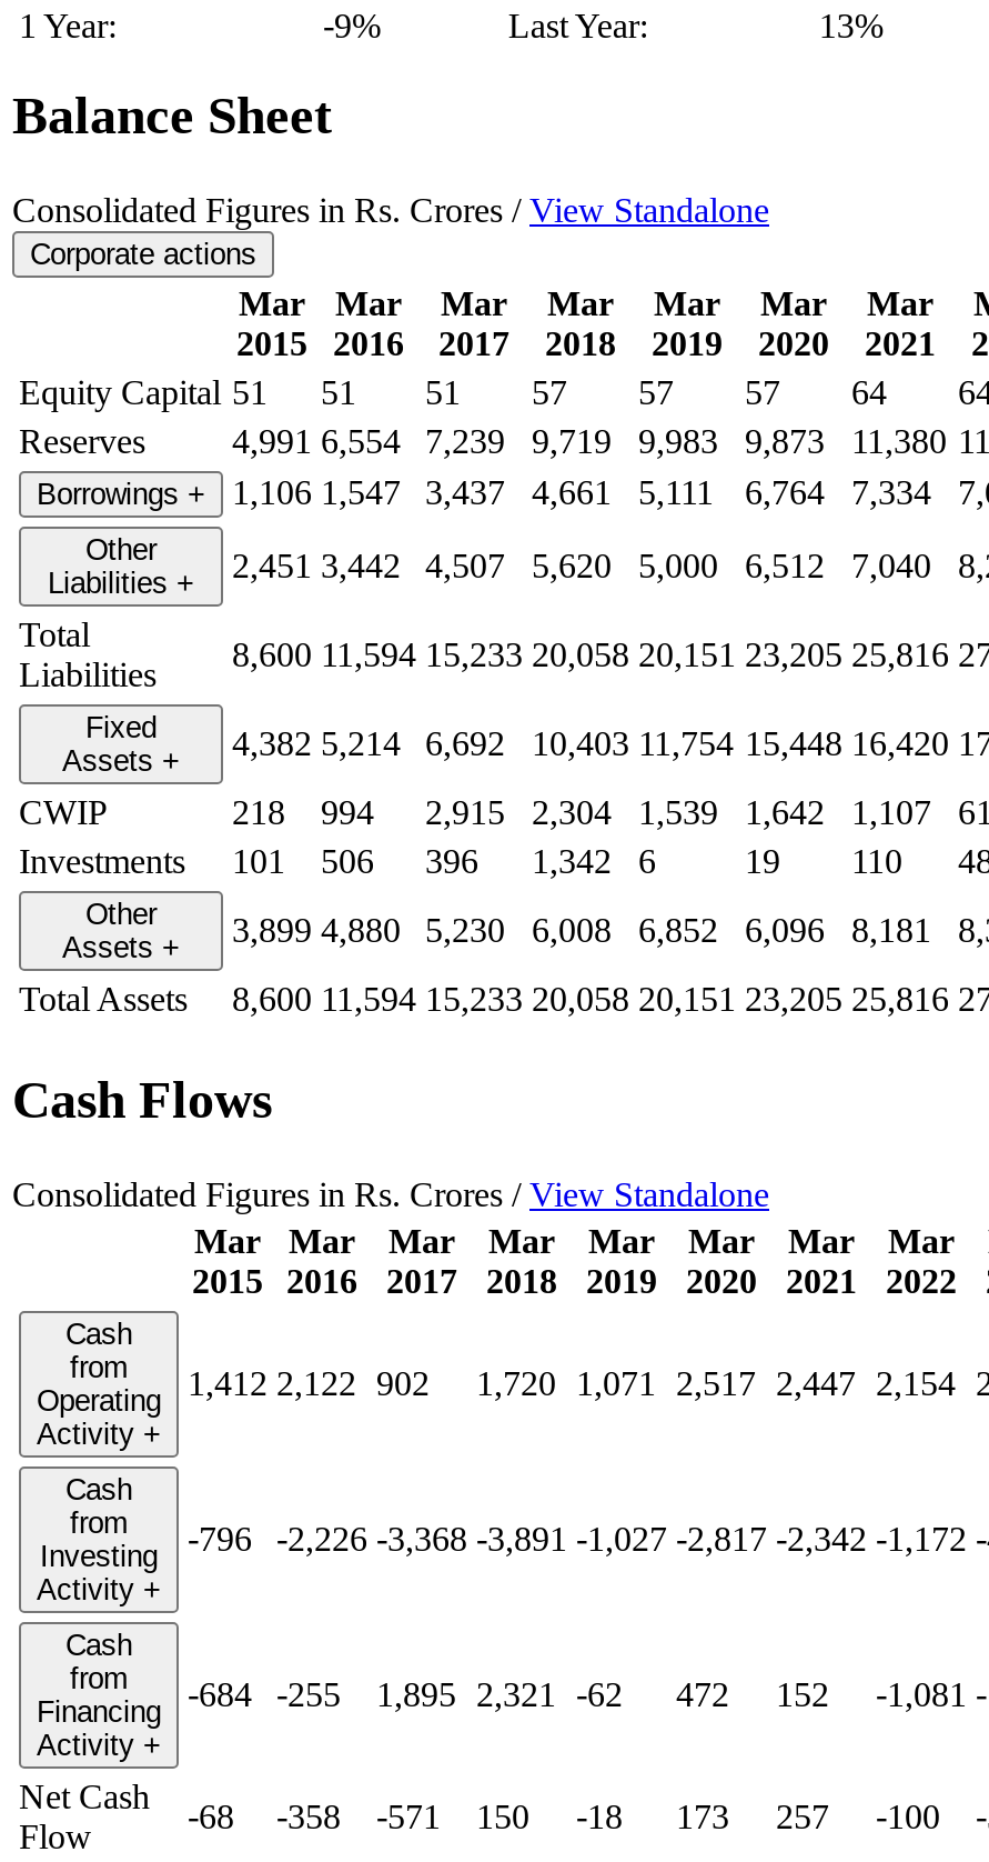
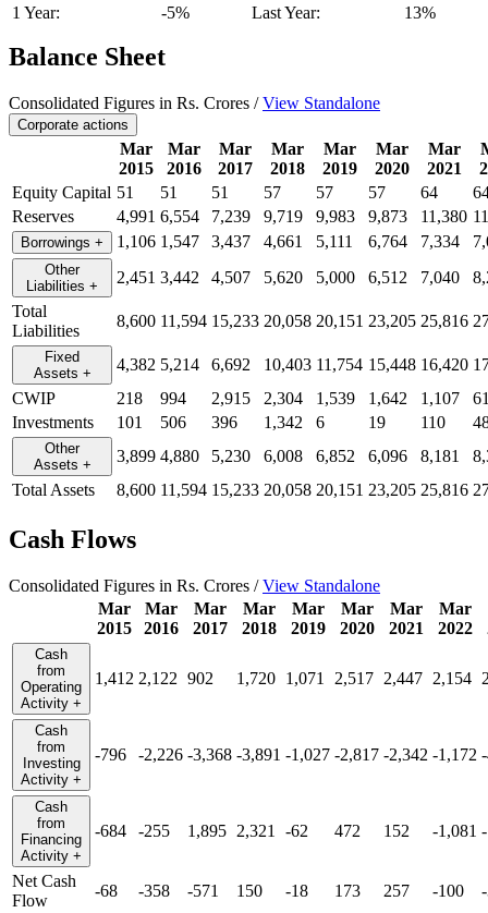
- -9%
+ -5%
